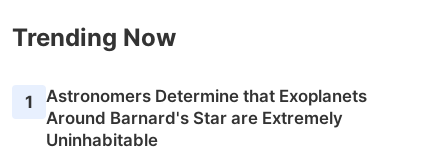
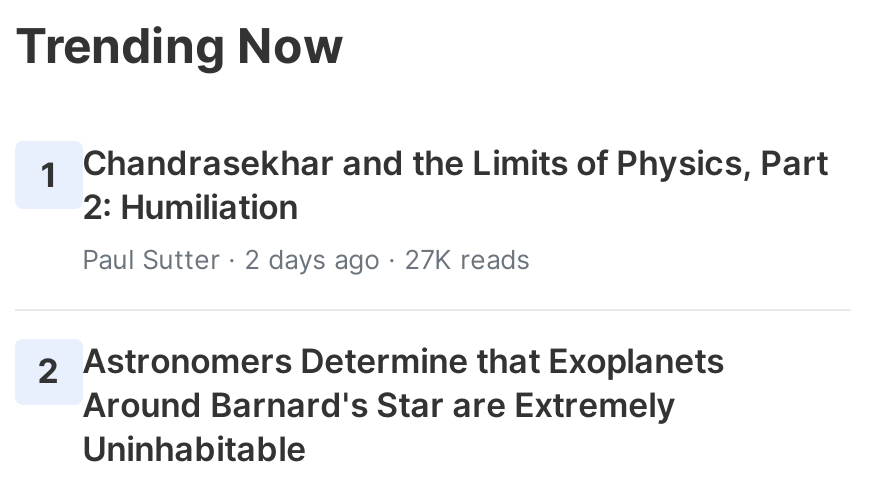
- Astronomers Determine that Exoplanets
+ Chandrasekhar and the Limits of Physics, Part
+ 2: Humiliation
+ Paul Sutter · 2 days ago · 27K reads
+ 2 Astronomers Determine that Exoplanets
